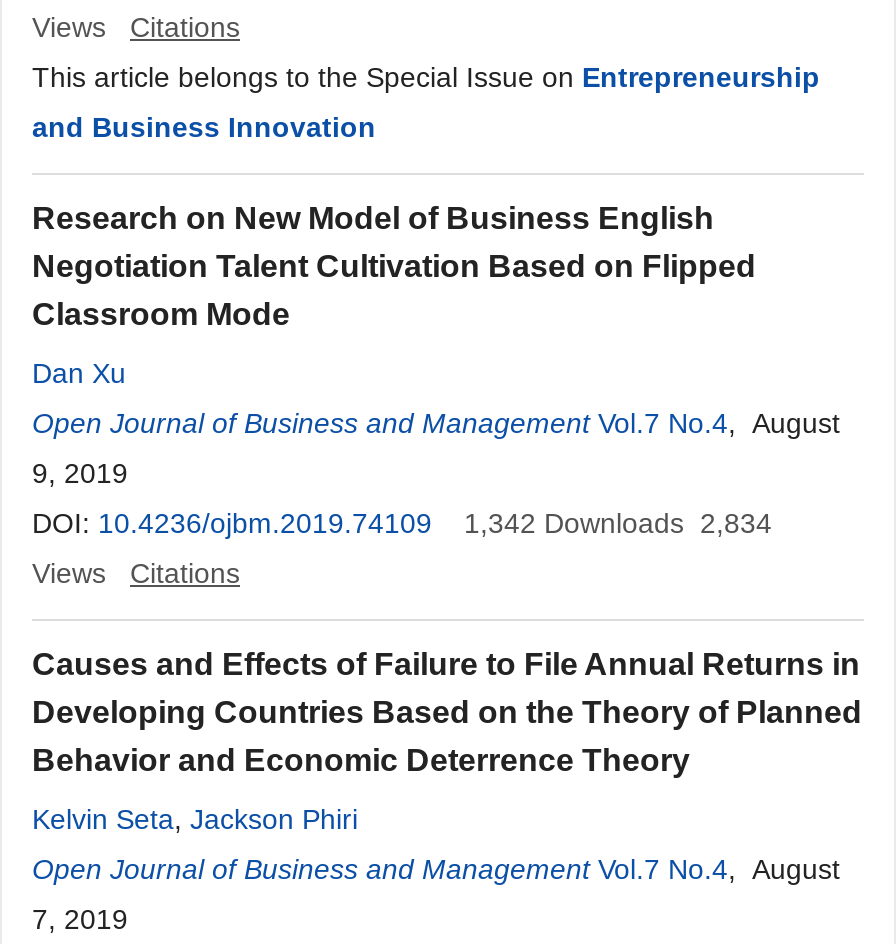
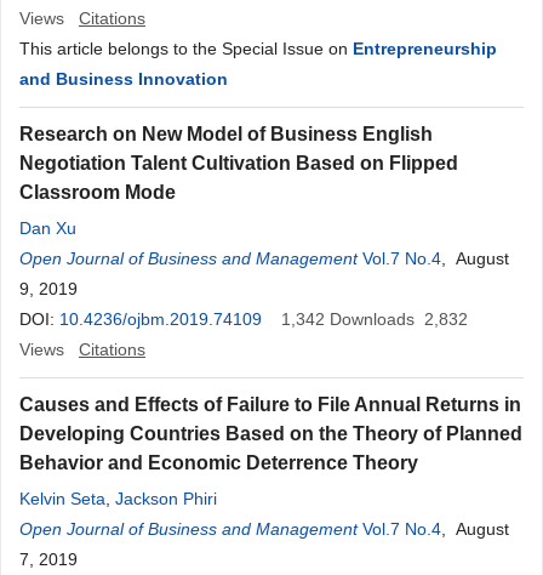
- DOI: 10.4236/ojbm.2019.74109 1,342 Downloads 2,834
+ DOI: 10.4236/ojbm.2019.74109 1,342 Downloads 2,832
